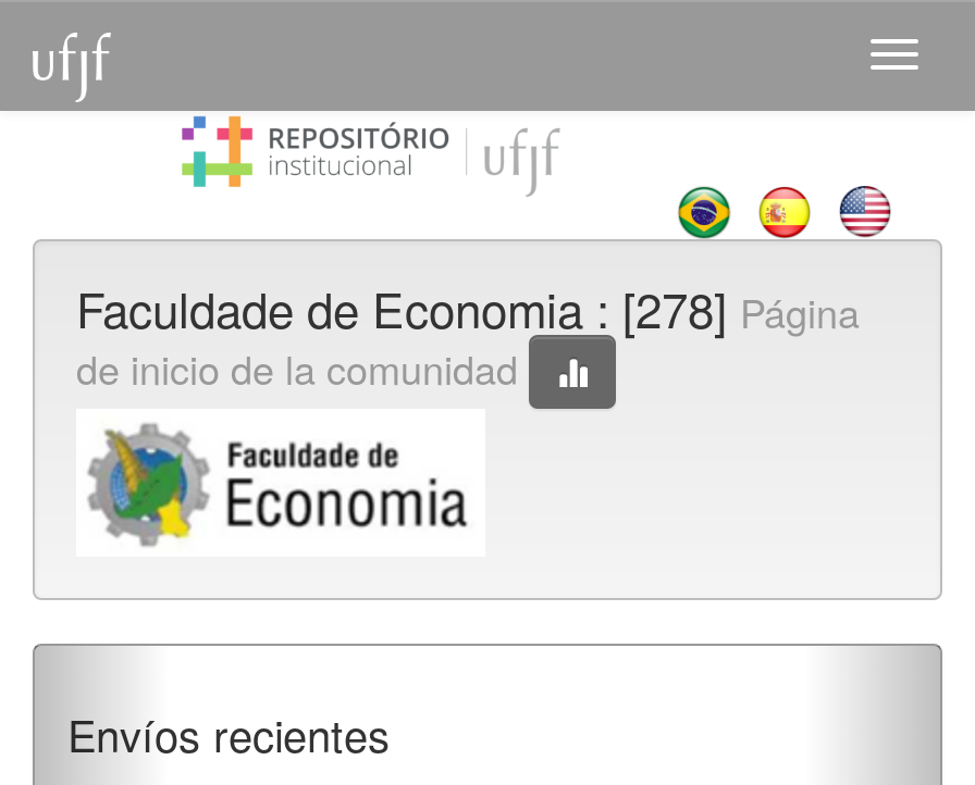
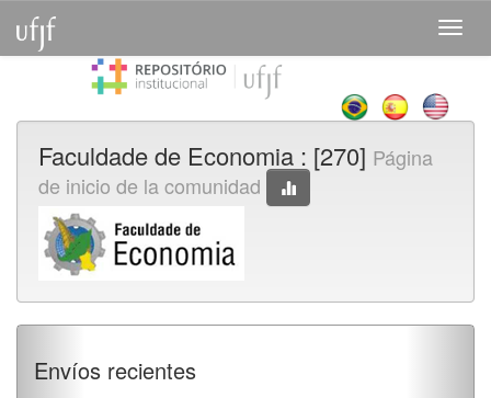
- Faculdade de Economia : [278] Página
+ Faculdade de Economia : [270] Página
